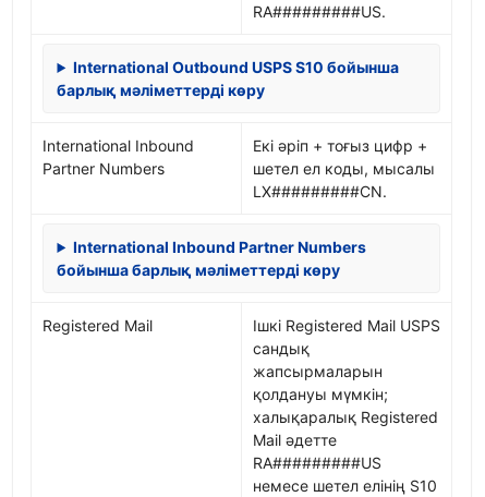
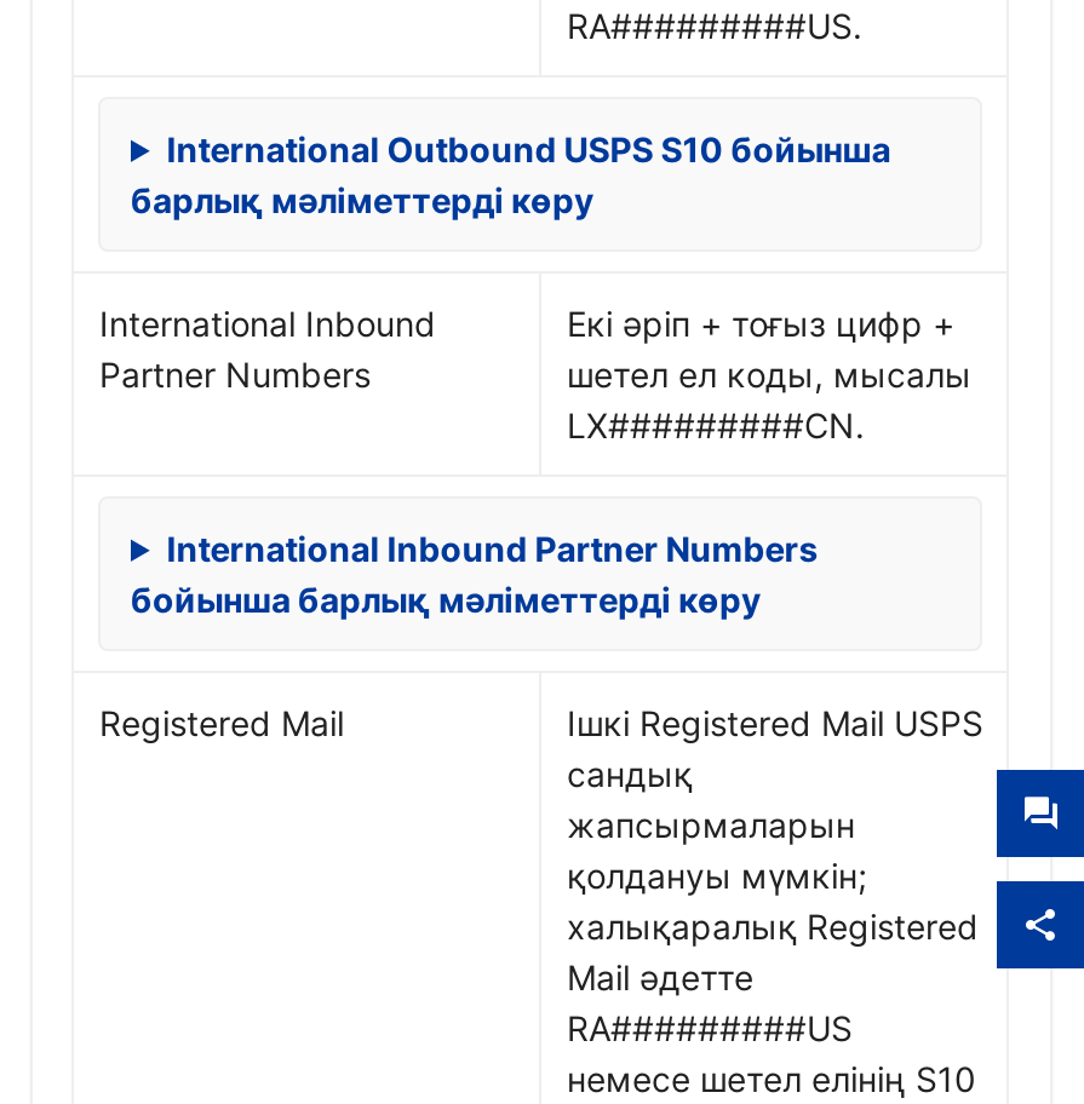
+ [image]

+ [image]
